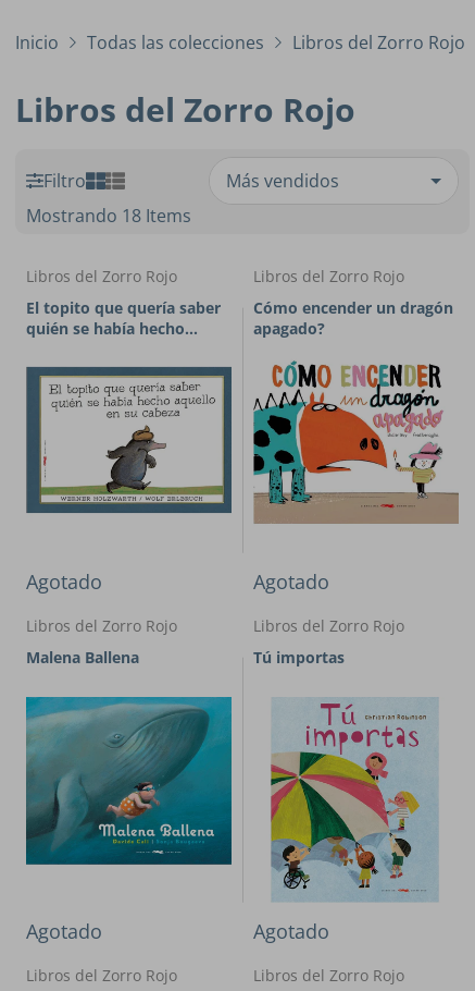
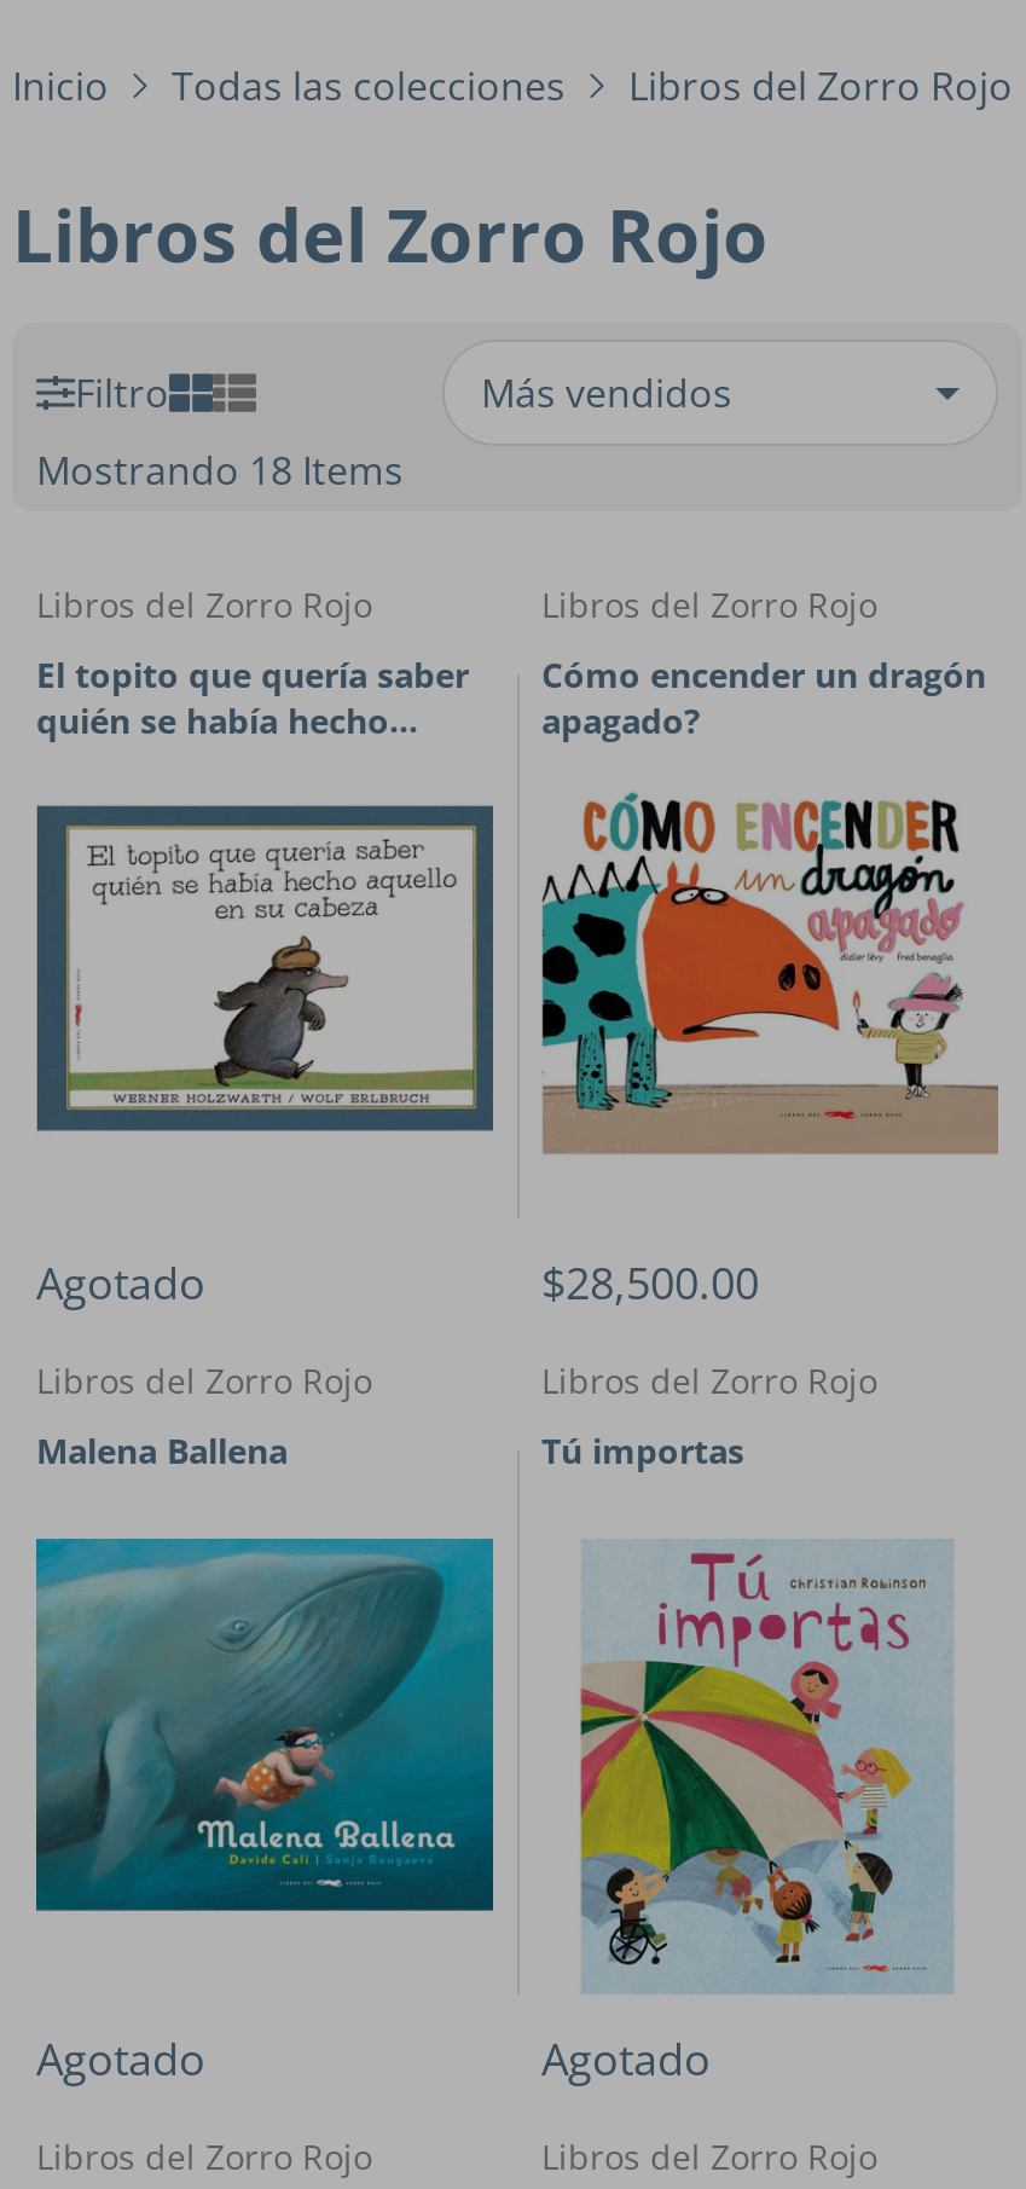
- Agotado
+ $28,500.00
